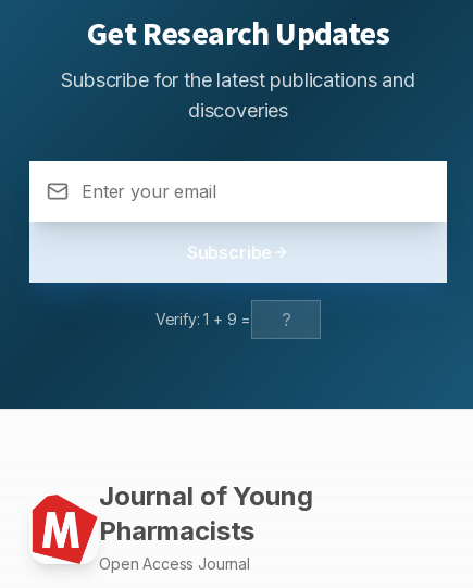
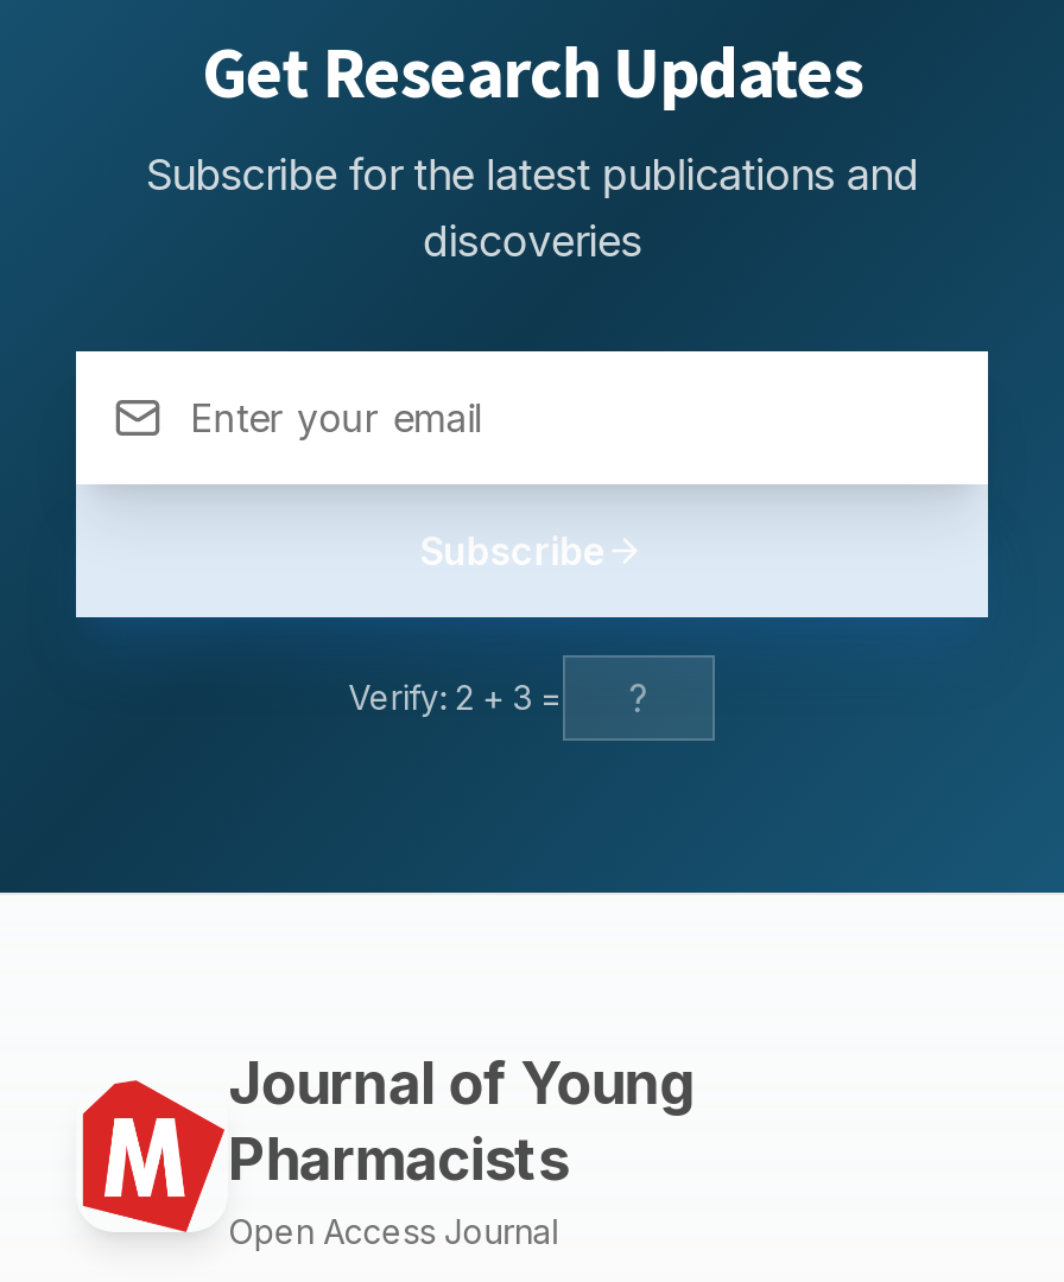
- Verify: 1 + 9 =
+ Verify: 2 + 3 =
